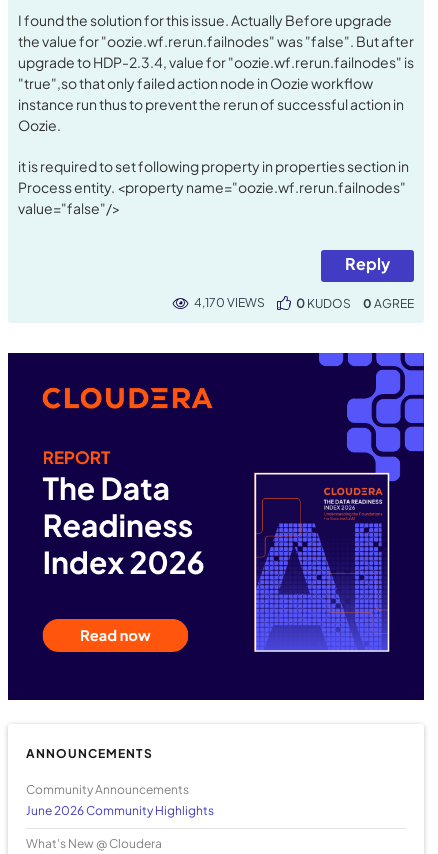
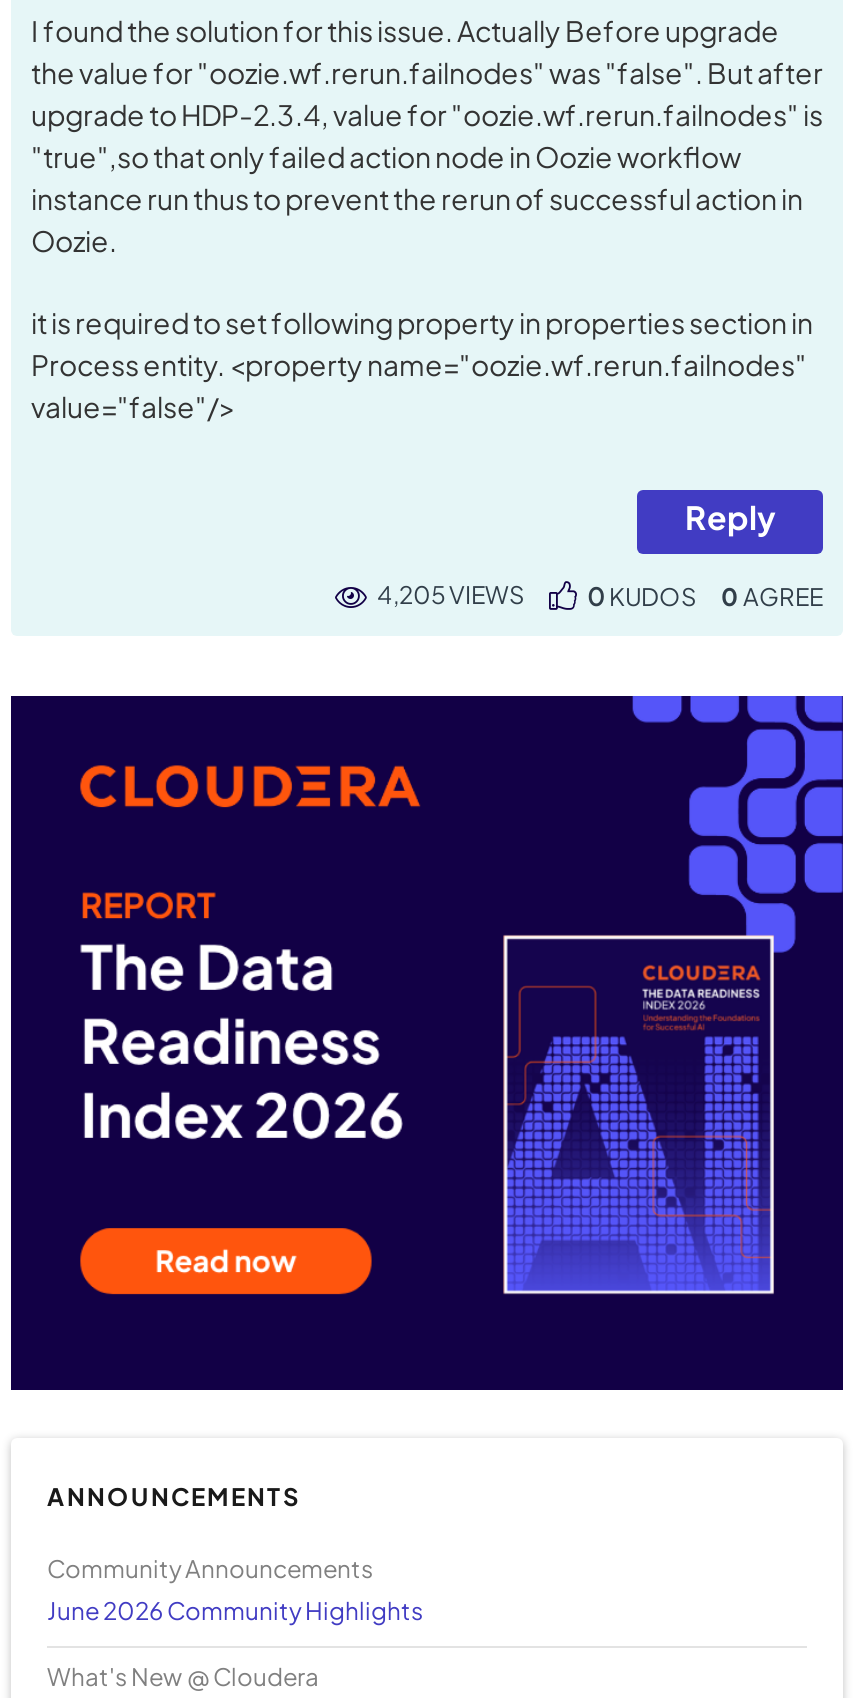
- 4,170 VIEWS
+ 4,205 VIEWS
